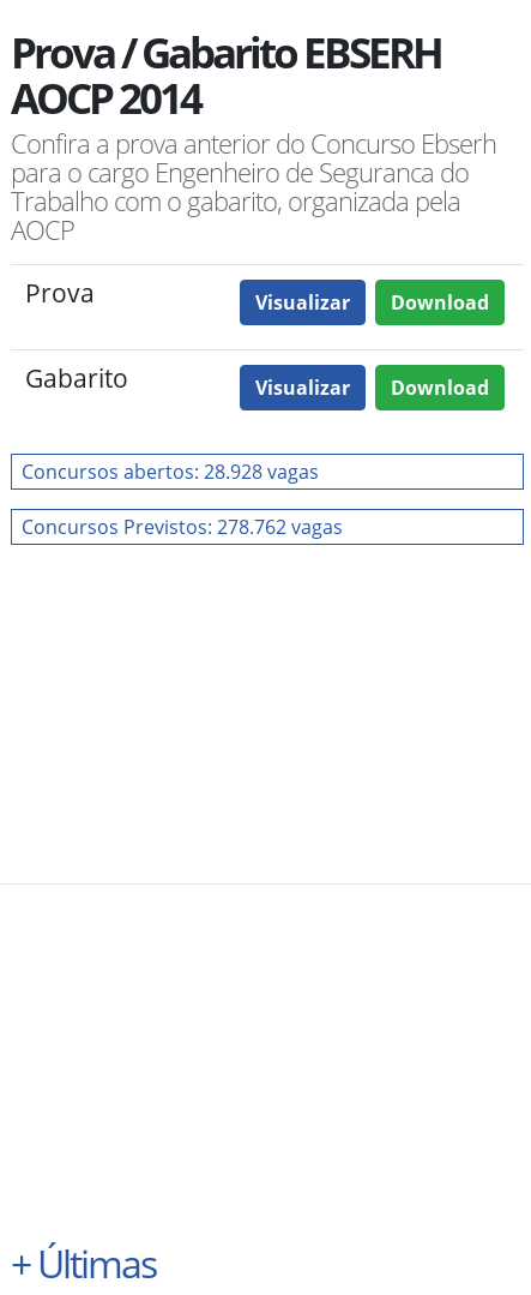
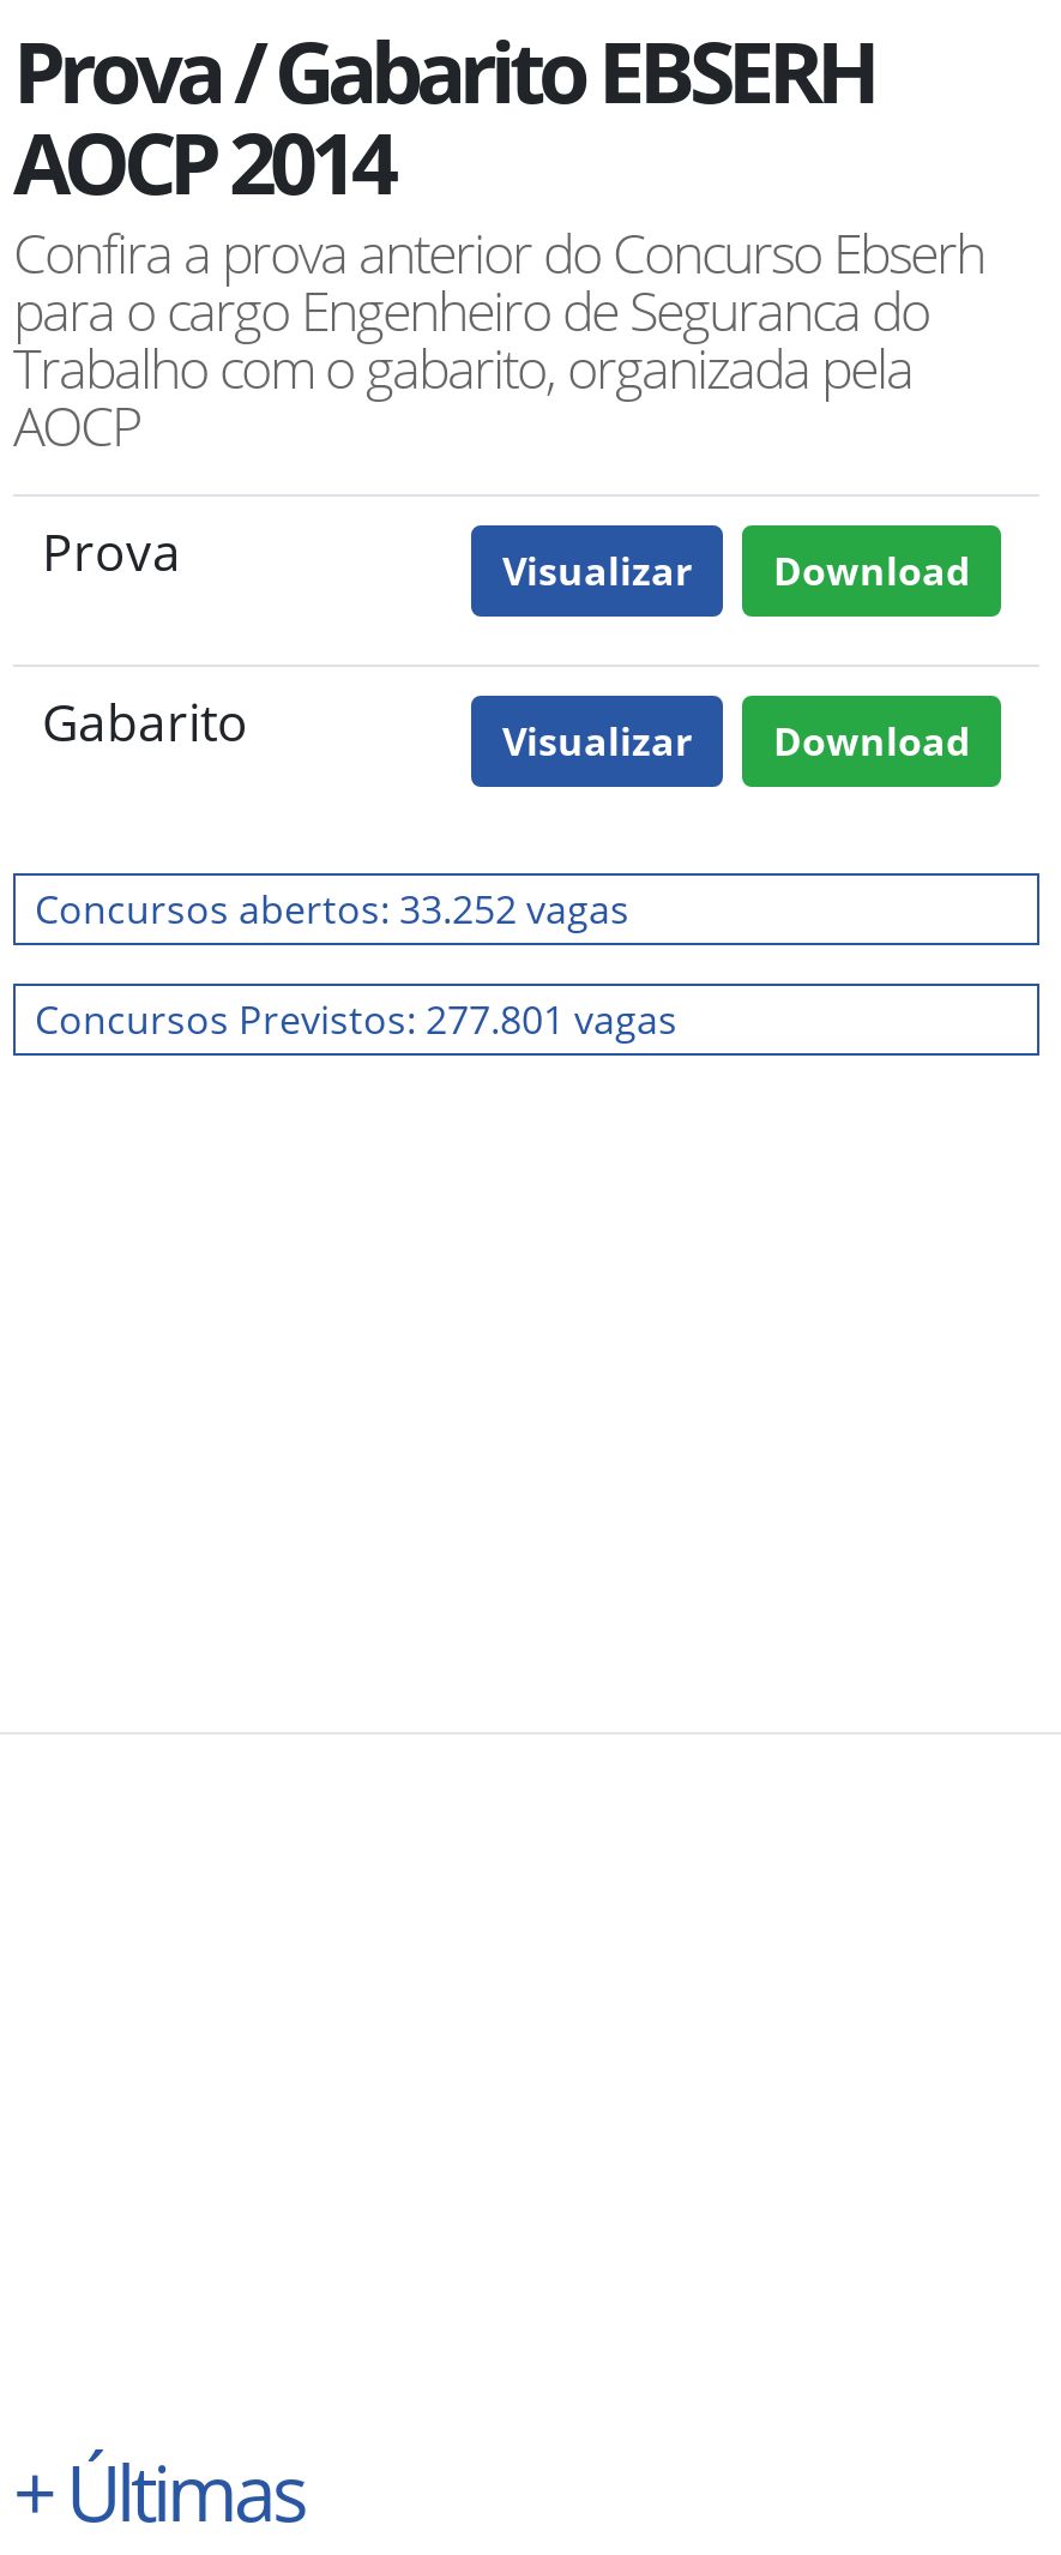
- Concursos abertos: 28.928 vagas
+ Concursos abertos: 33.252 vagas

- Concursos Previstos: 278.762 vagas
+ Concursos Previstos: 277.801 vagas
